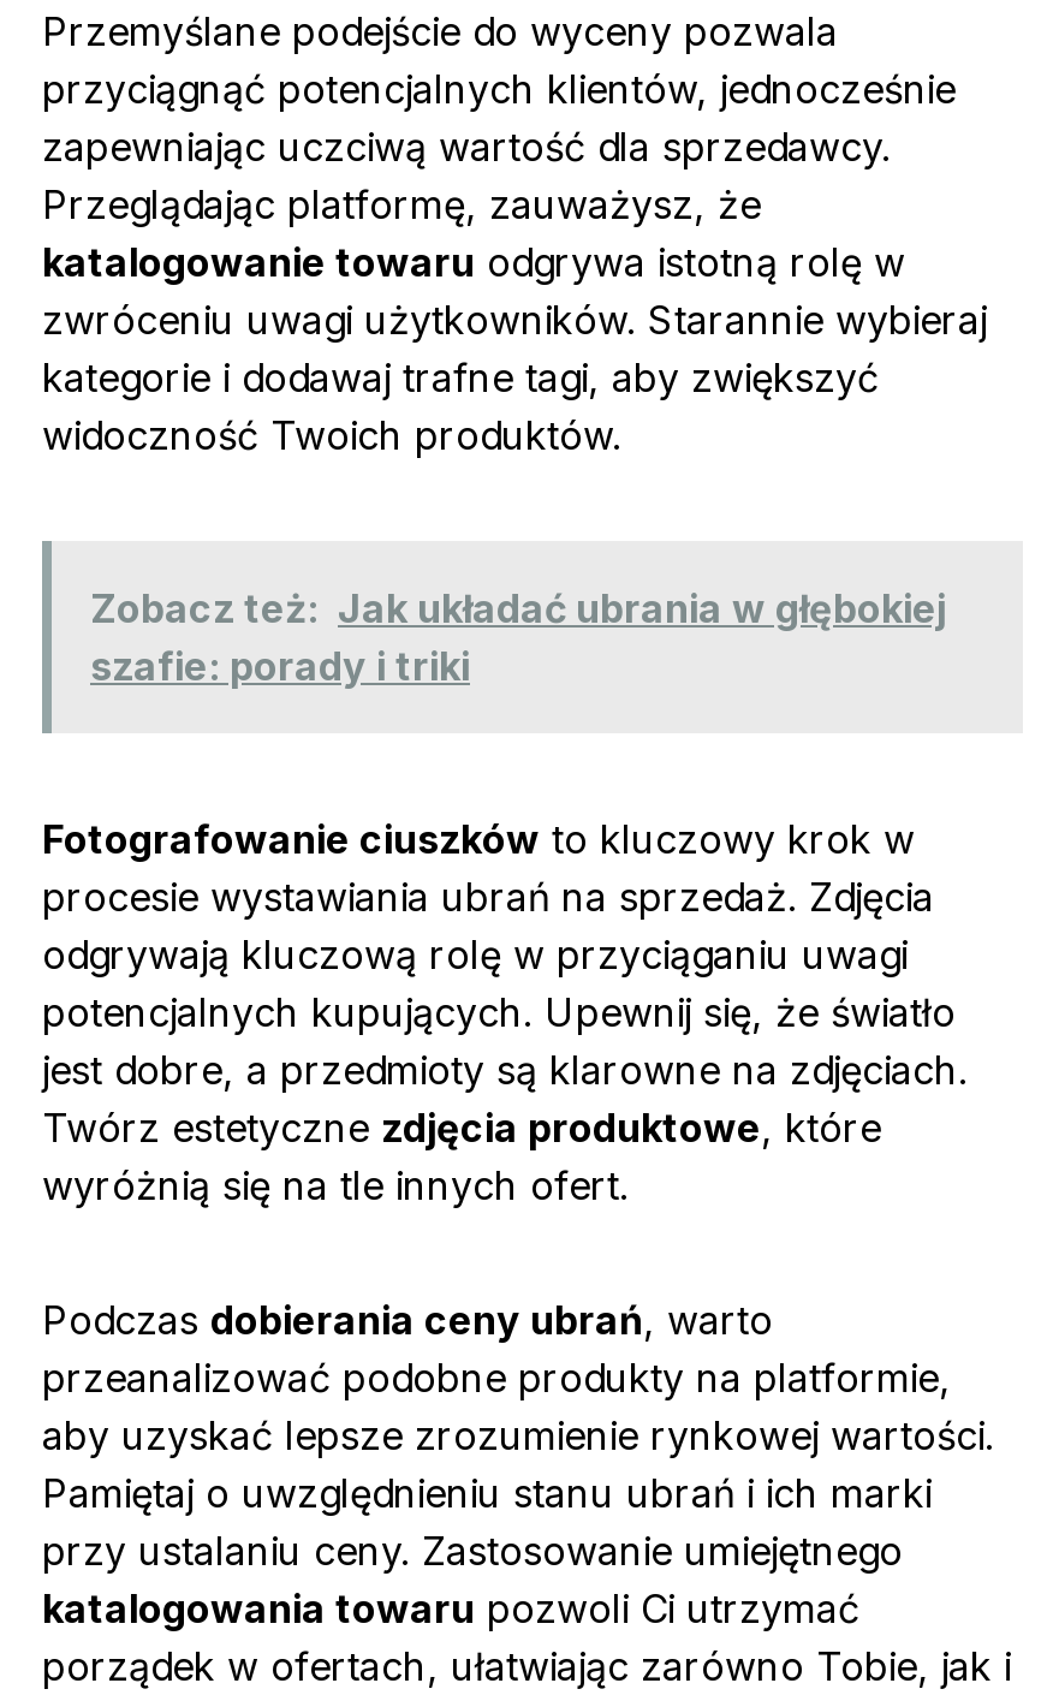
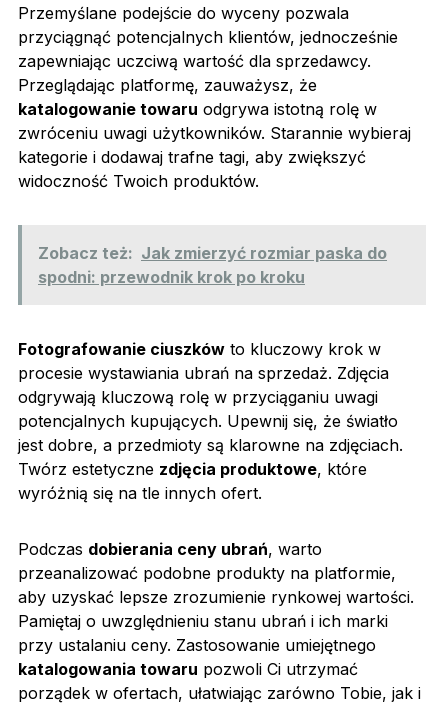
- Zobacz też: Jak układać ubrania w głębokiej
- szafie: porady i triki
+ Zobacz też: Jak zmierzyć rozmiar paska do
+ spodni: przewodnik krok po kroku
